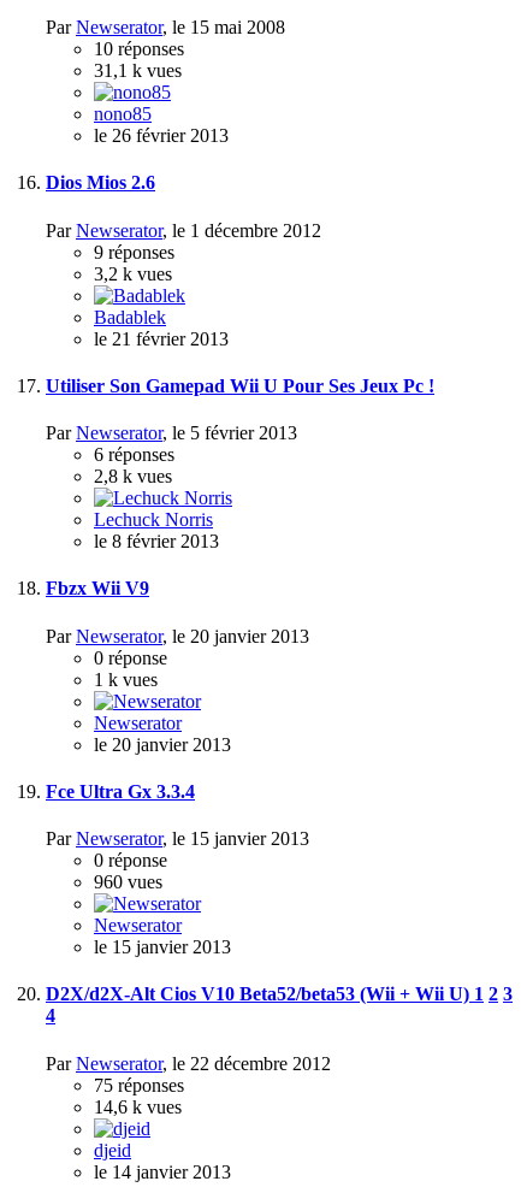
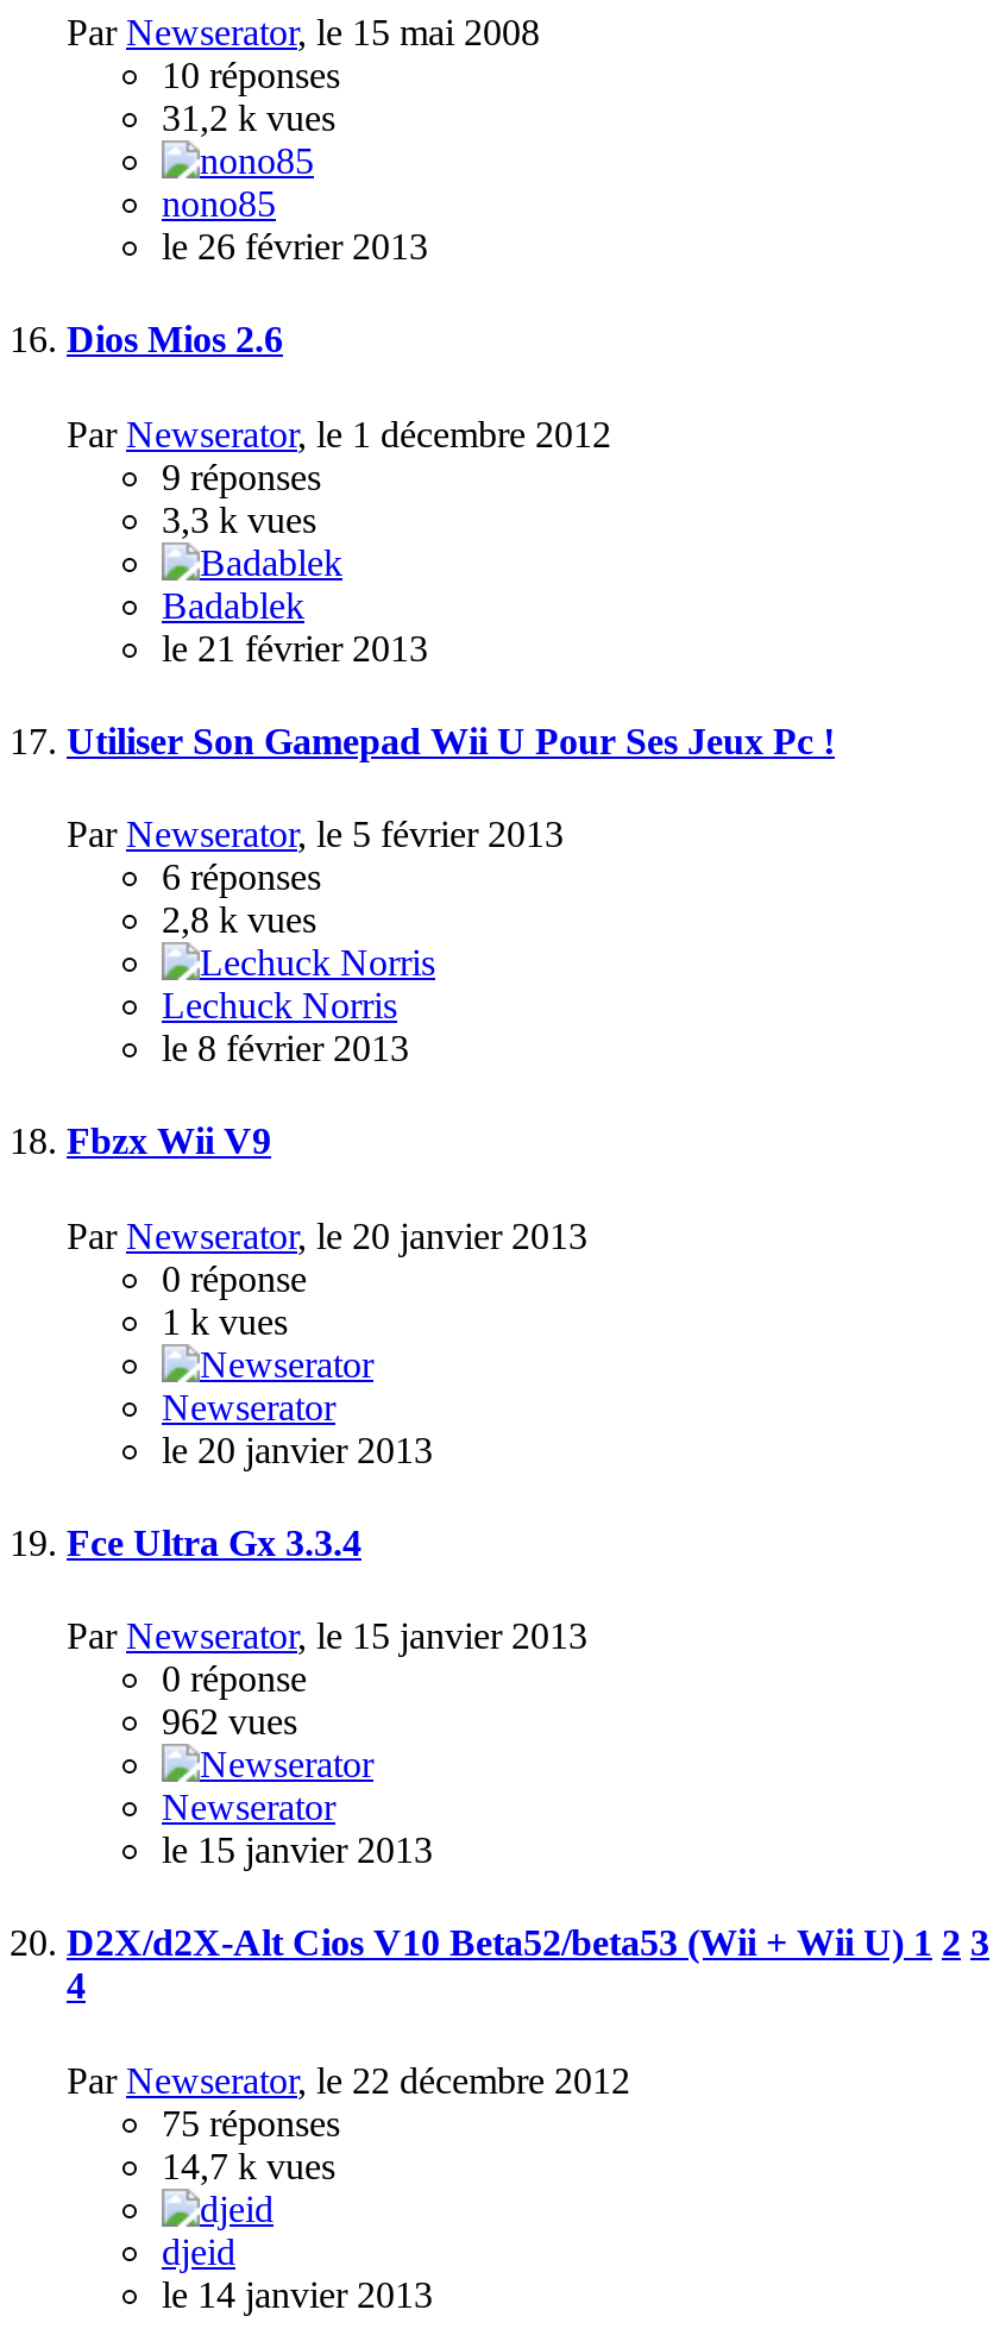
- 31,1 k vues
+ 31,2 k vues

- 3,2 k vues
+ 3,3 k vues

- 960 vues
+ 962 vues

- 14,6 k vues
+ 14,7 k vues
